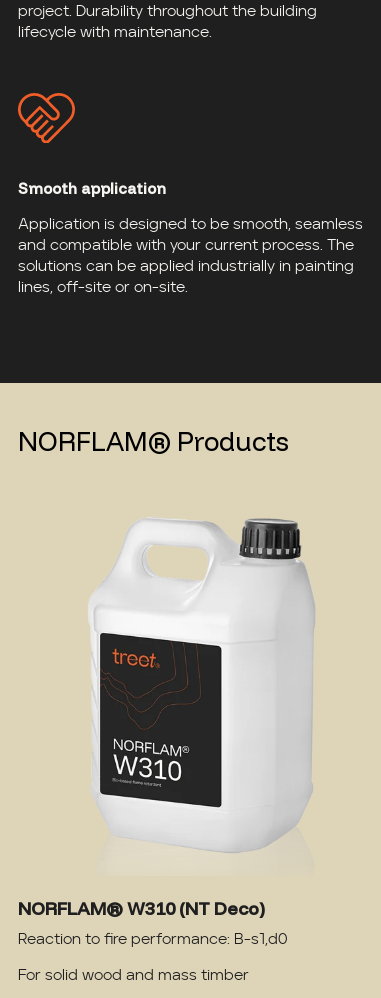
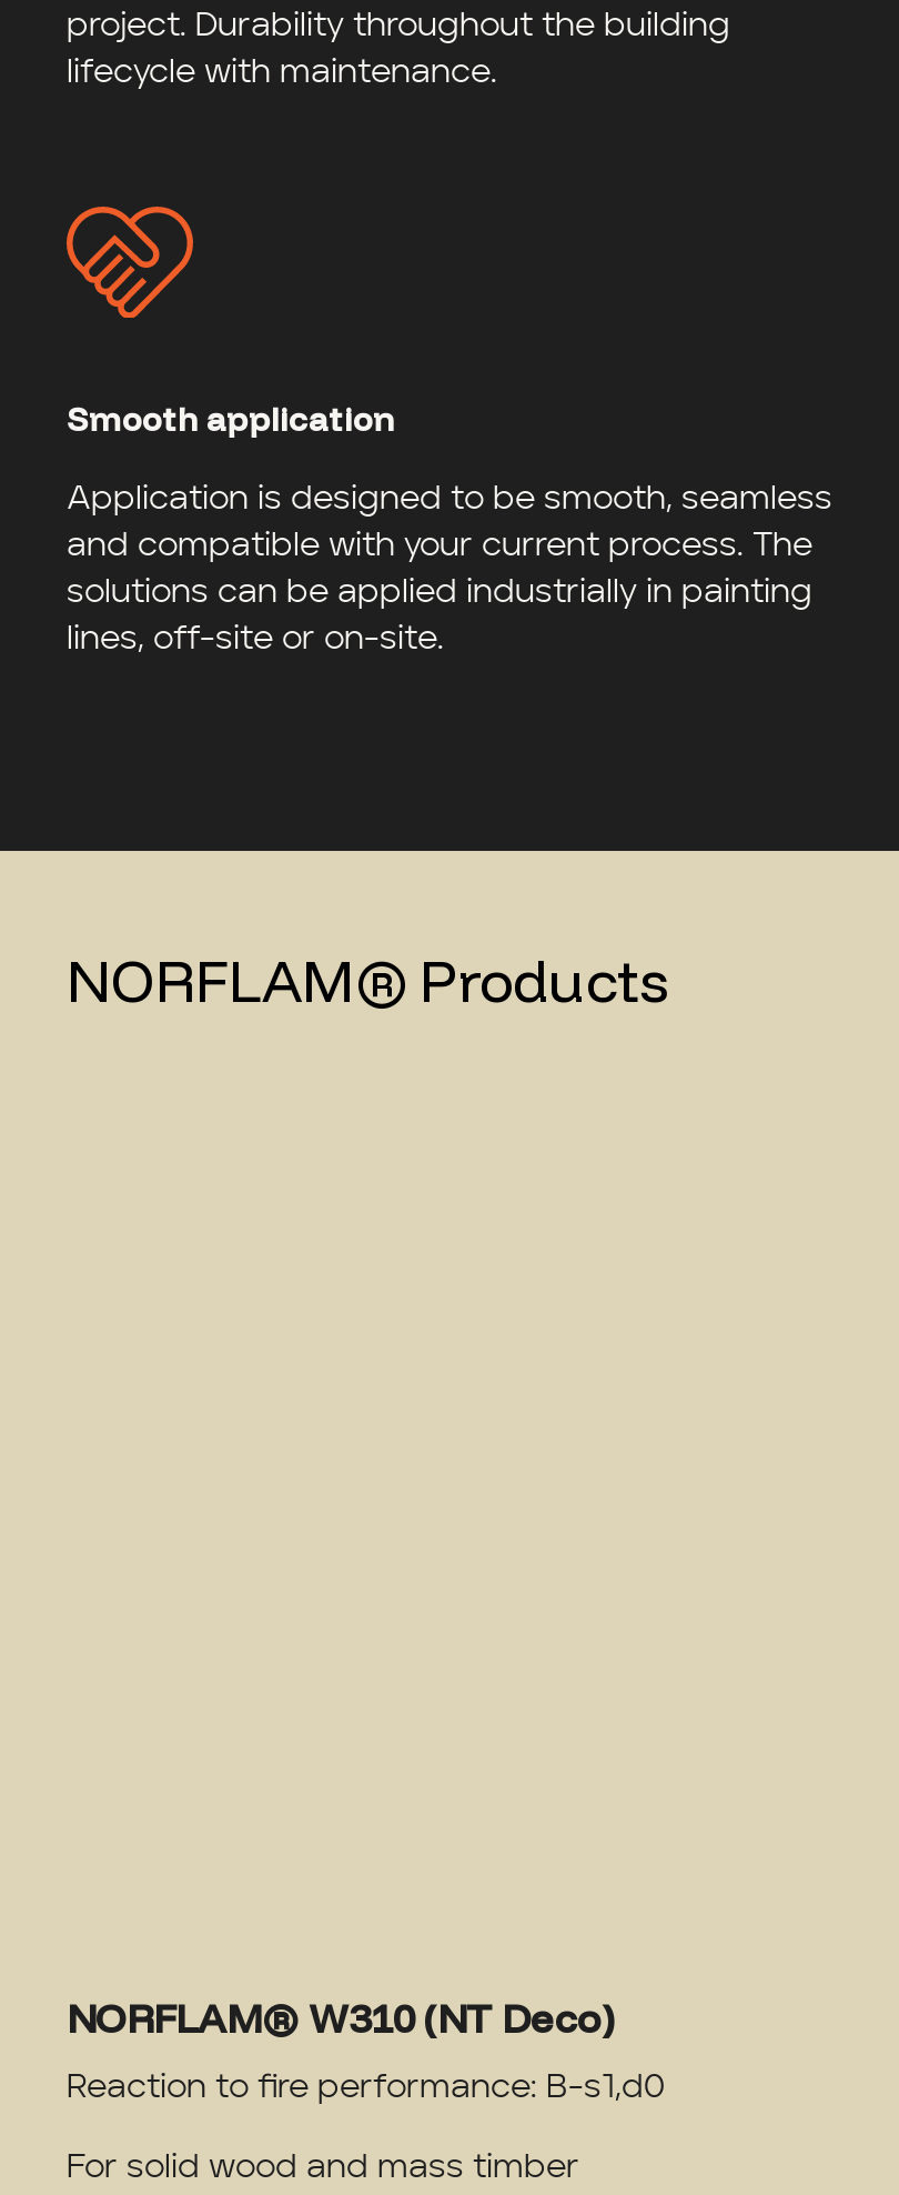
- [image]
